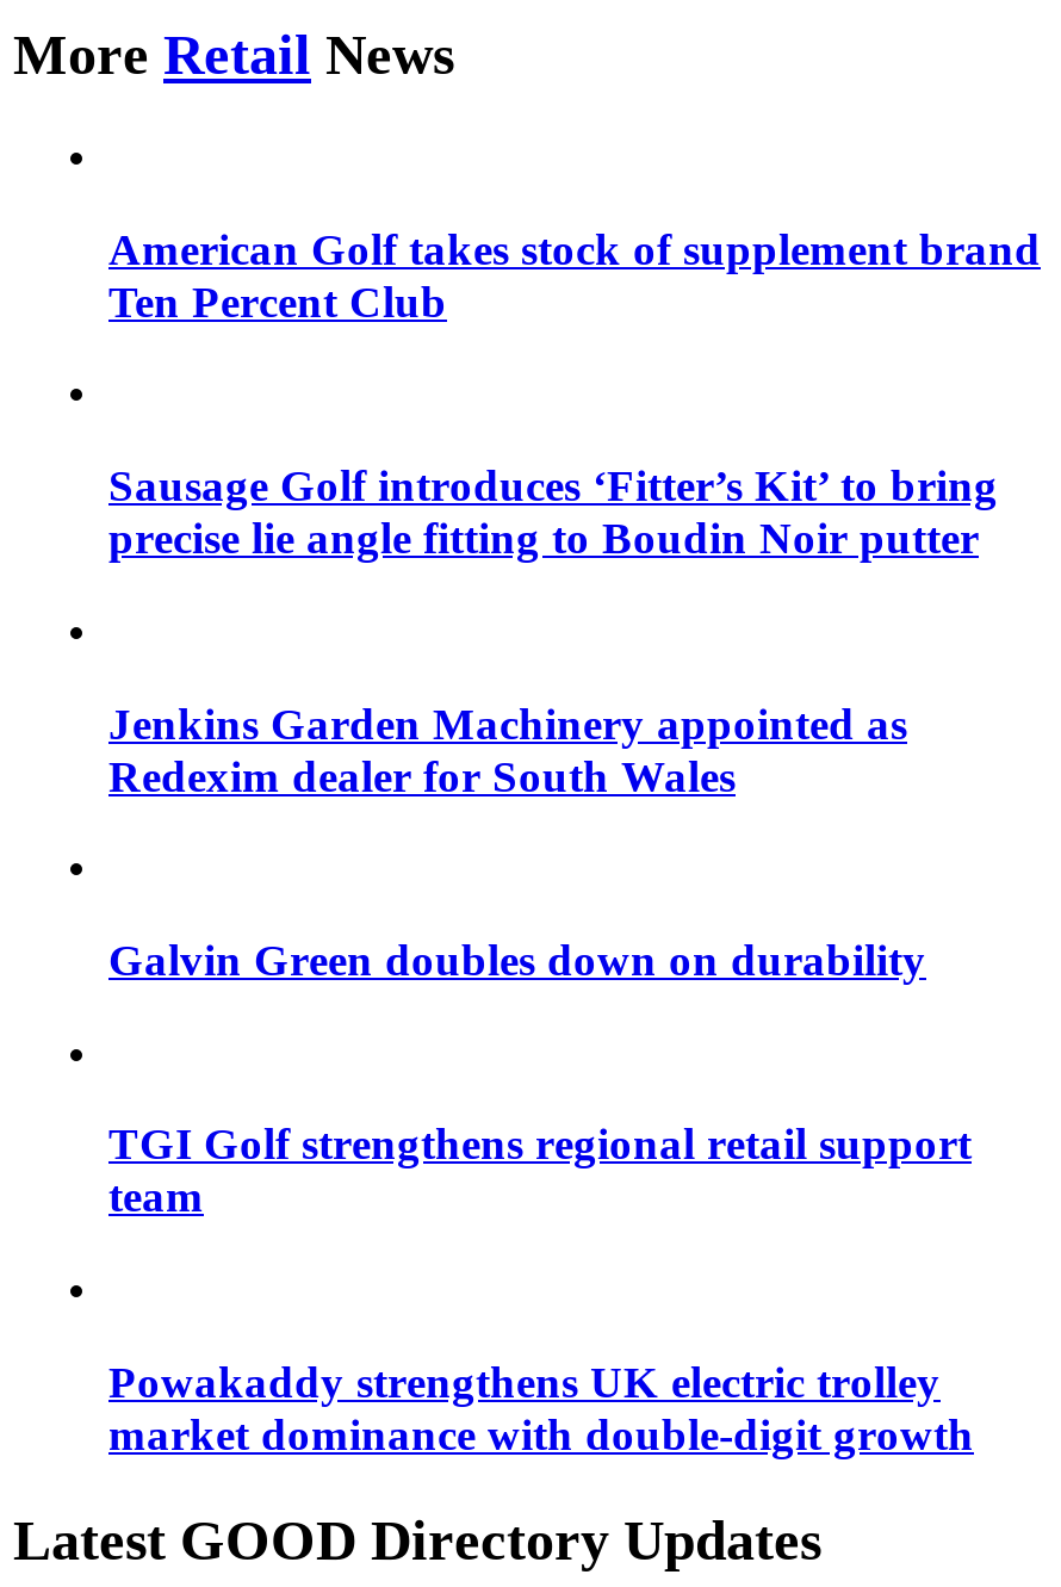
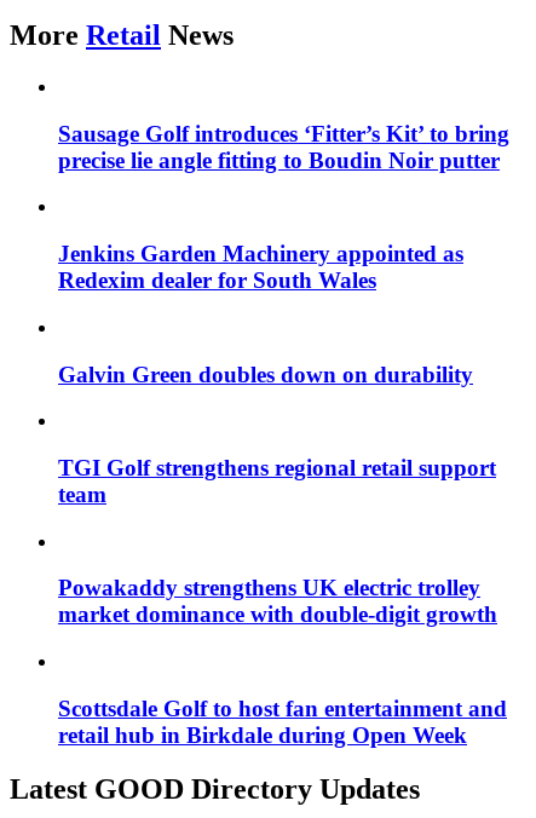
- American Golf takes stock of supplement brand
- Ten Percent Club

moved up: Sausage Golf introduces ‘Fitter’s Kit’ to bring | precise lie angle fitting to Boudin Noir putter | Jenkins Garden Machinery appointed as | ... | Powakaddy strengthens UK electric trolley | market dominance with double-digit growth

+ Scottsdale Golf to host fan entertainment and
+ retail hub in Birkdale during Open Week
